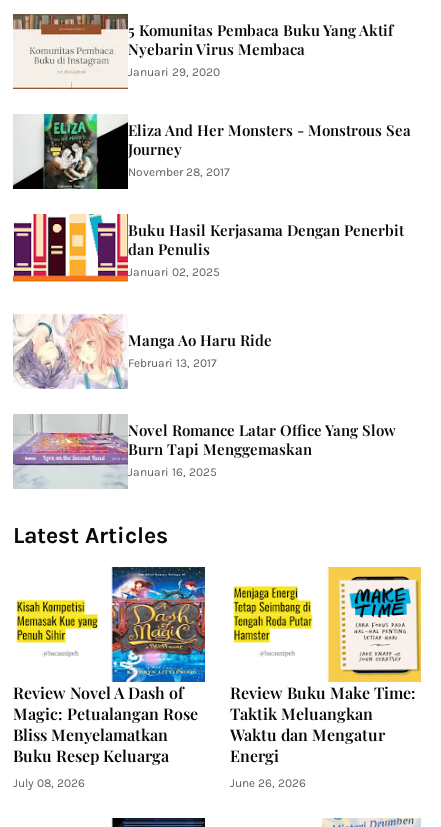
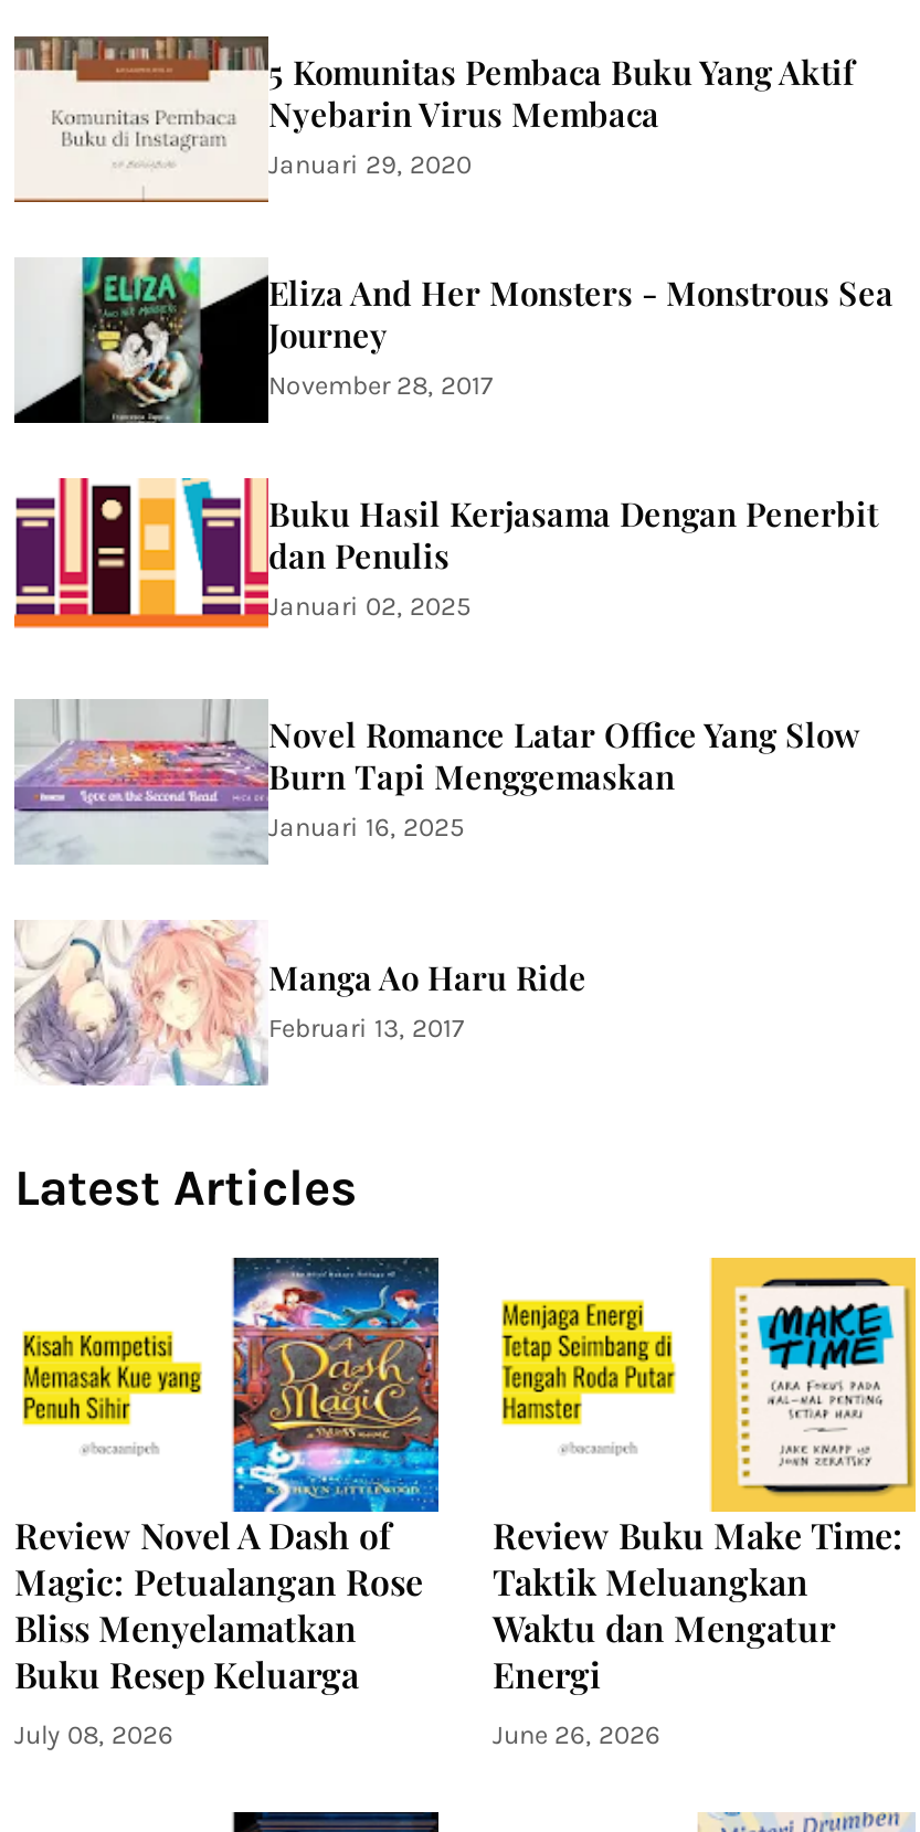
moved down: [image] | Manga Ao Haru Ride | Februari 13, 2017

moved up: [image] | Novel Romance Latar Office Yang Slow | Burn Tapi Menggemaskan | Januari 16, 2025
